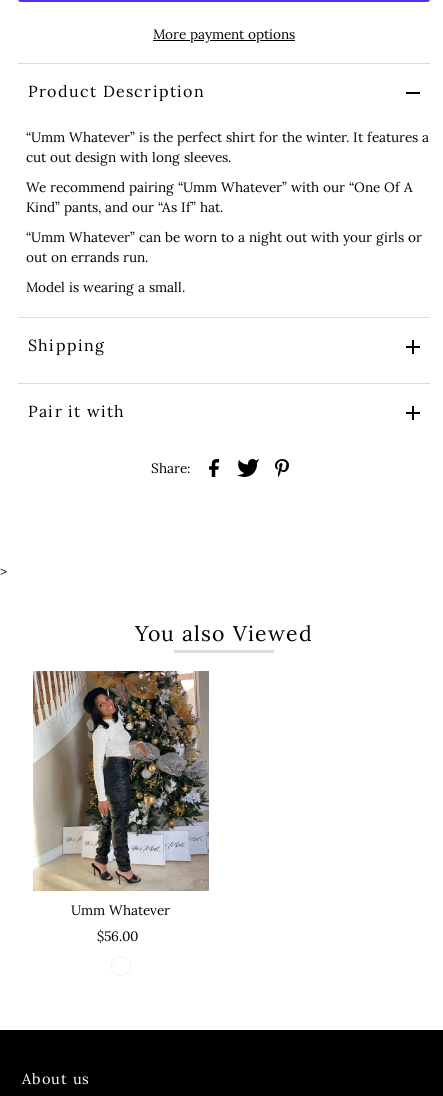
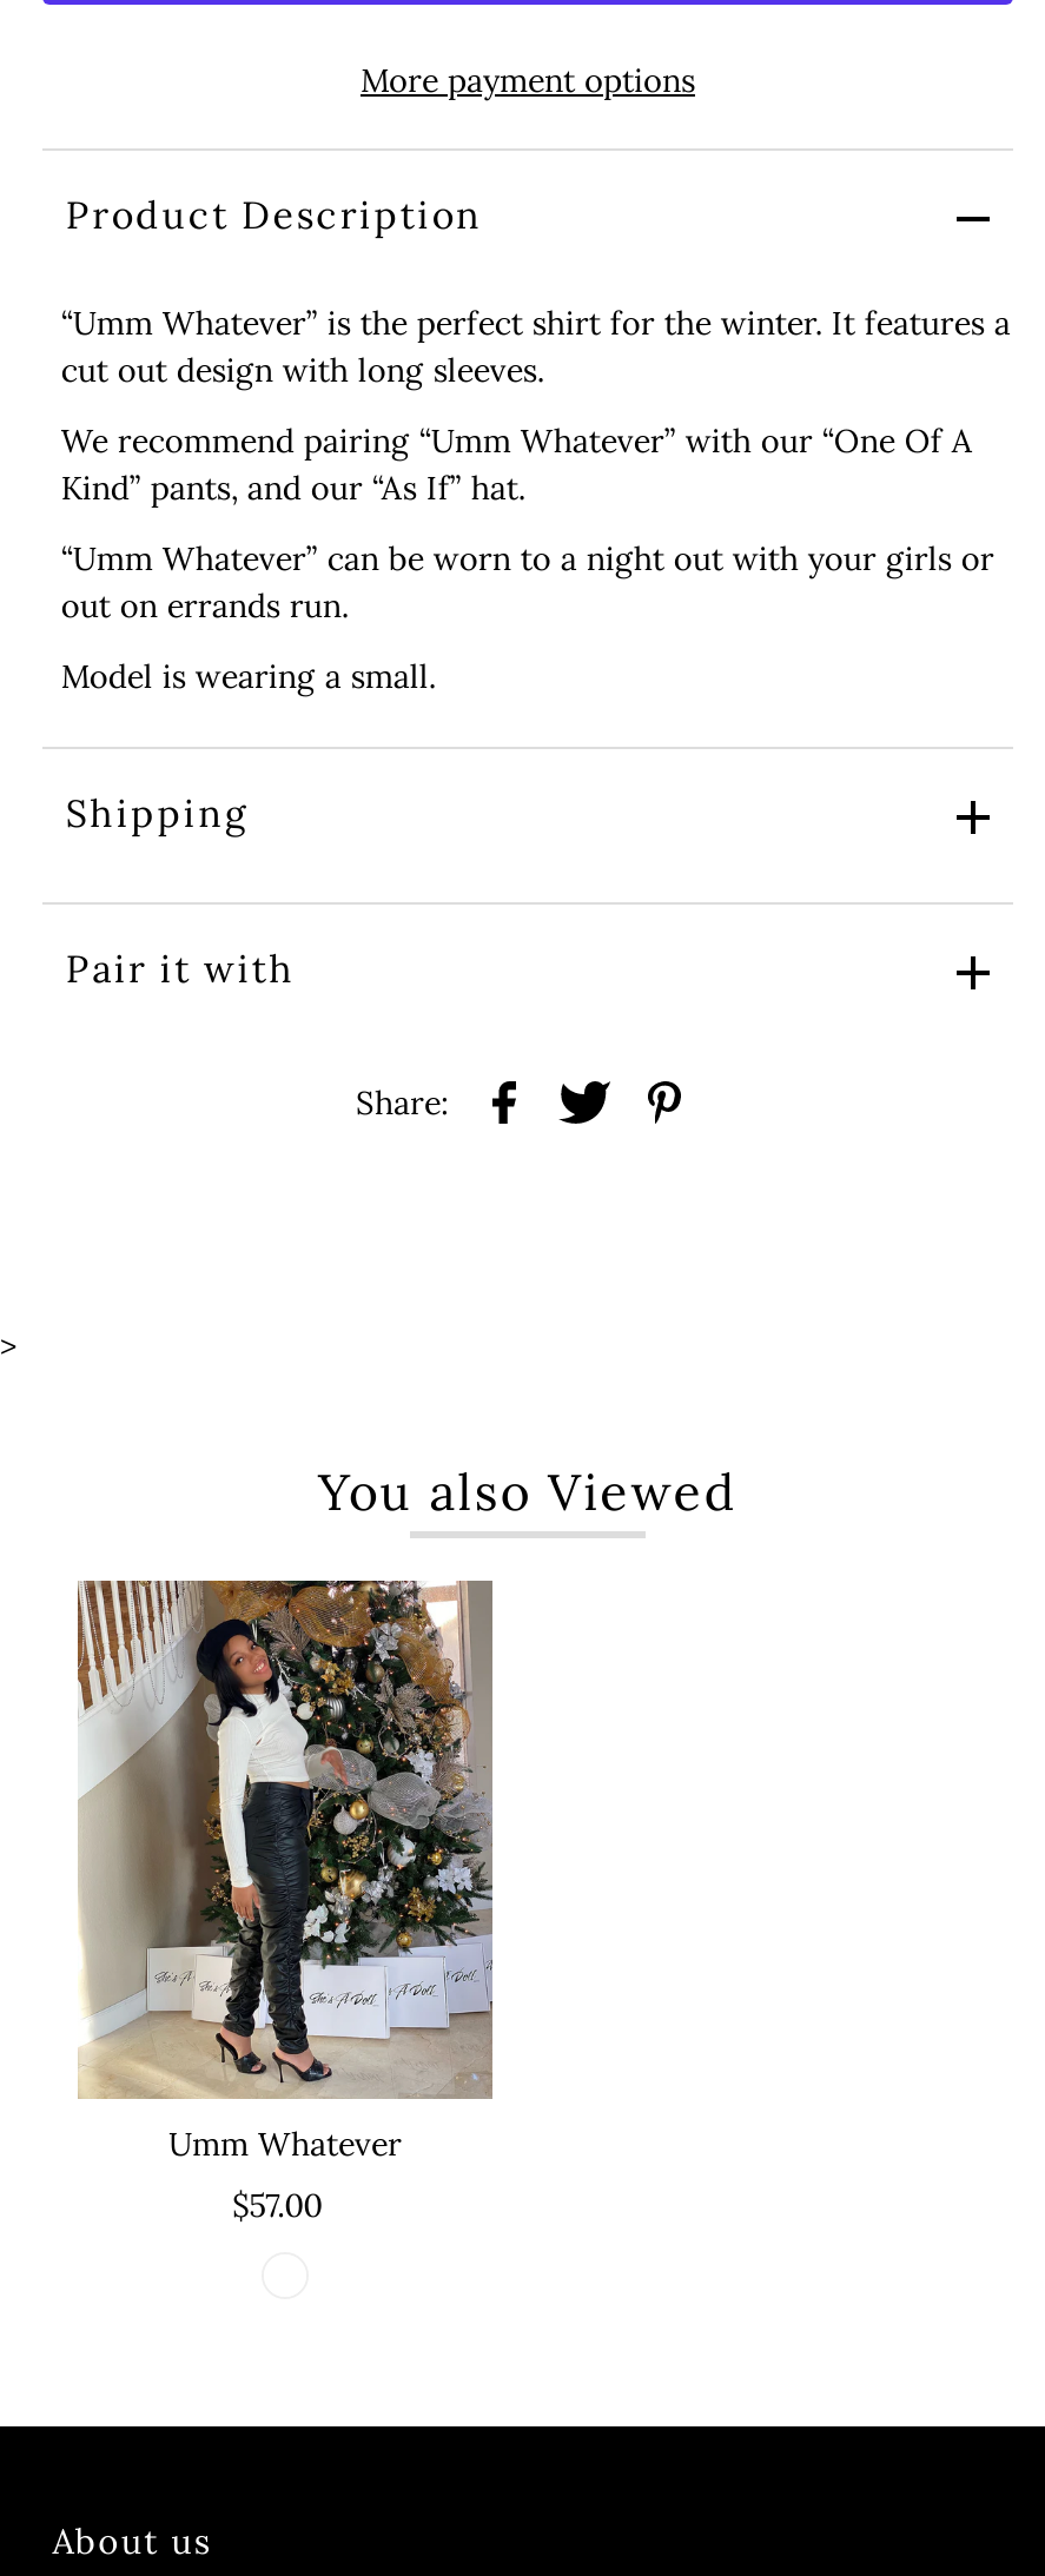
- $56.00
+ $57.00
